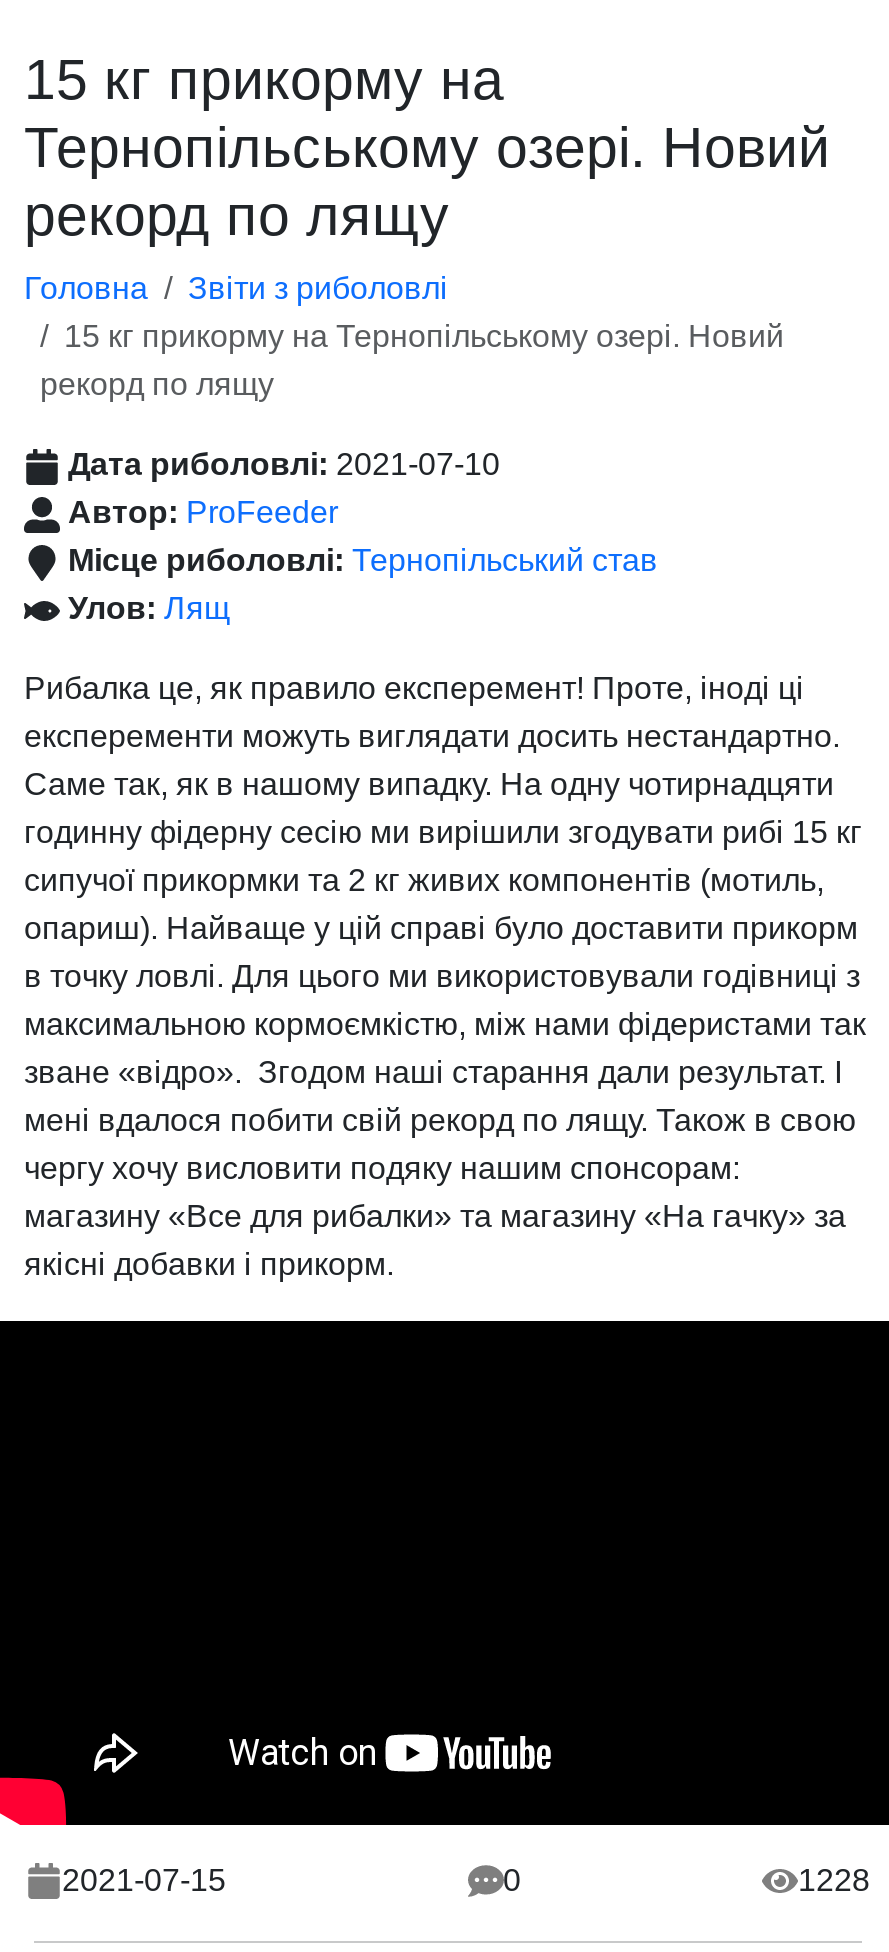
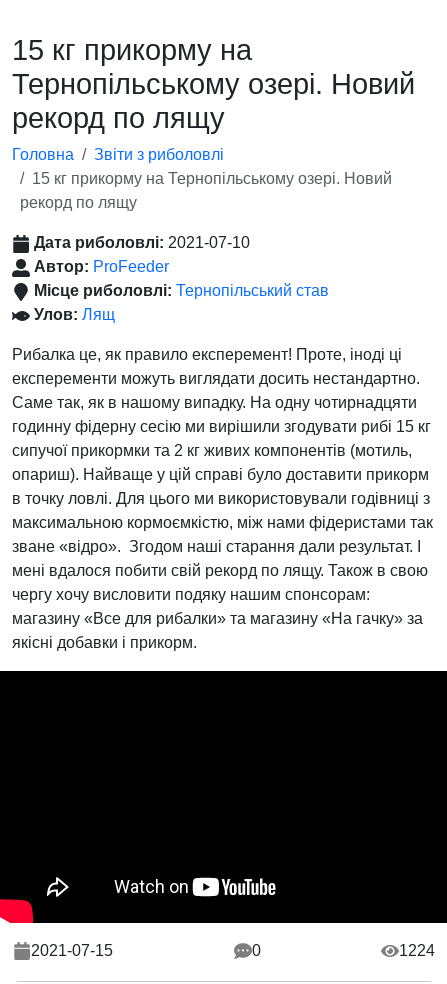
- 1228
+ 1224
